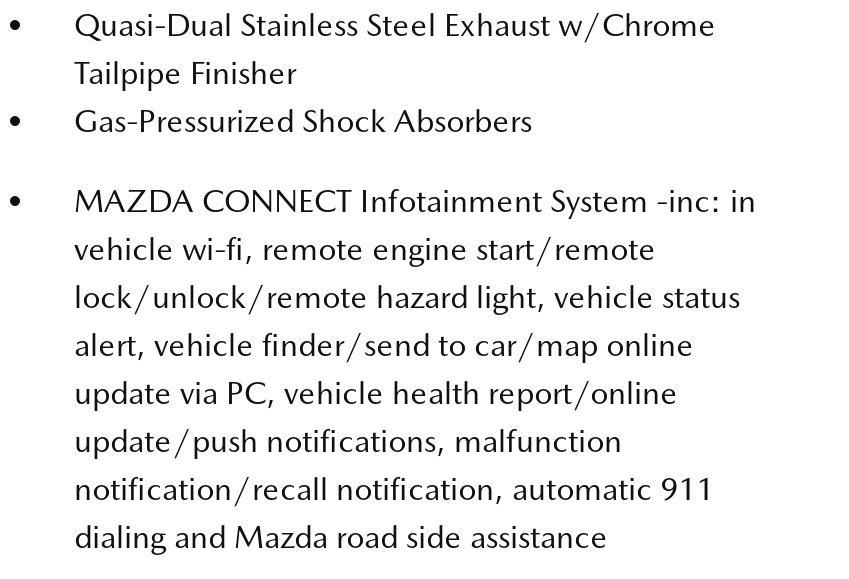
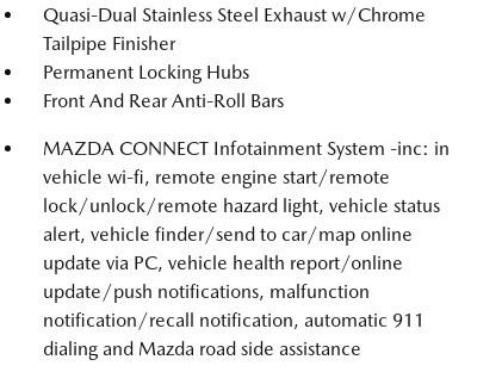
- Gas-Pressurized Shock Absorbers
+ Permanent Locking Hubs
+ Front And Rear Anti-Roll Bars
